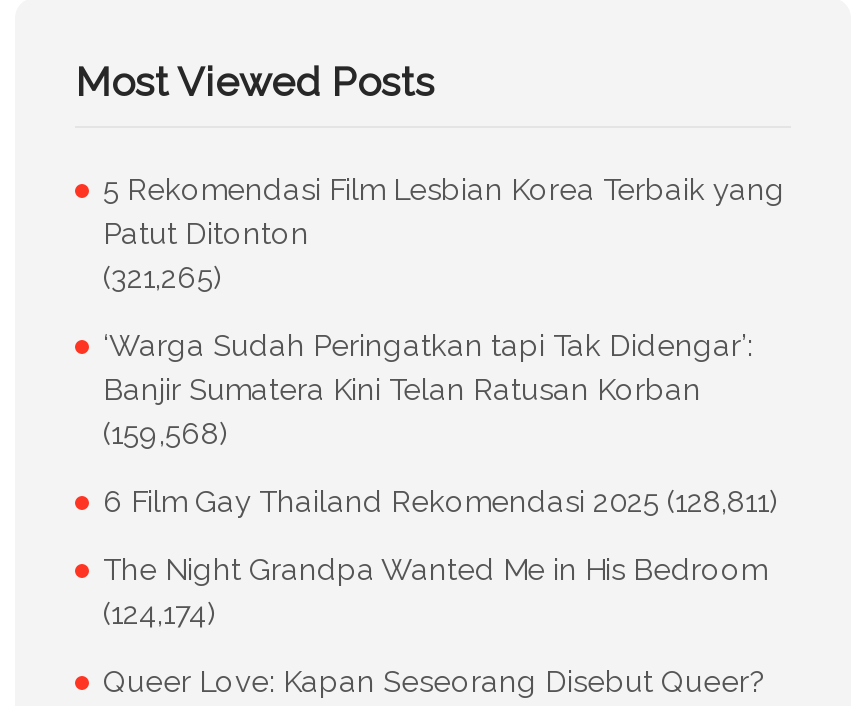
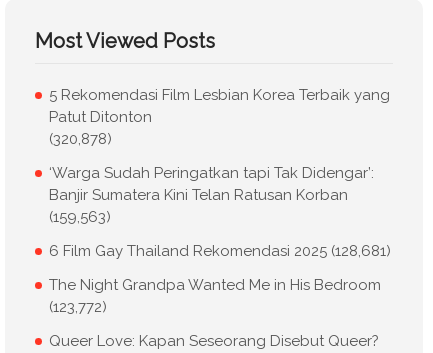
- (321,265)
+ (320,878)

- (159,568)
+ (159,563)

- 6 Film Gay Thailand Rekomendasi 2025 (128,811)
+ 6 Film Gay Thailand Rekomendasi 2025 (128,681)

- (124,174)
+ (123,772)
